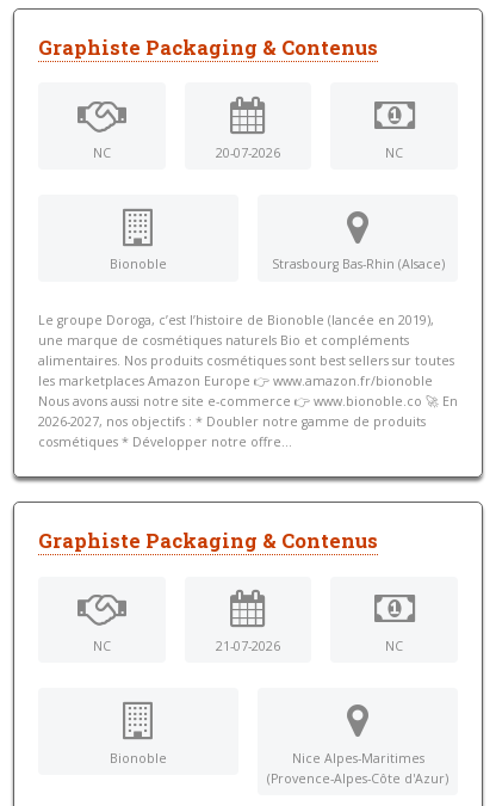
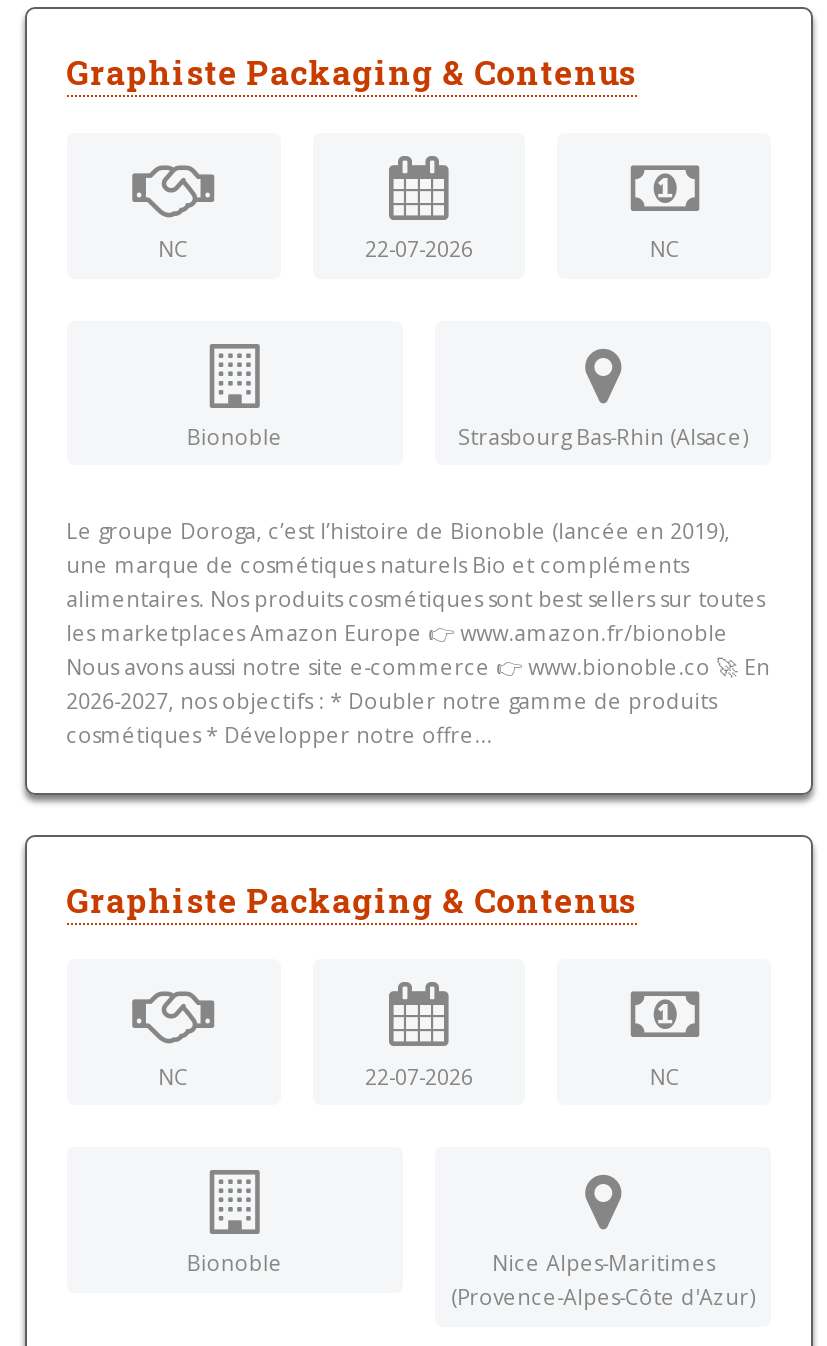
- 20-07-2026
+ 22-07-2026

- 21-07-2026
+ 22-07-2026
